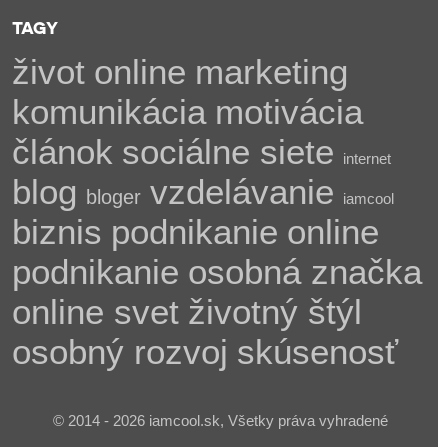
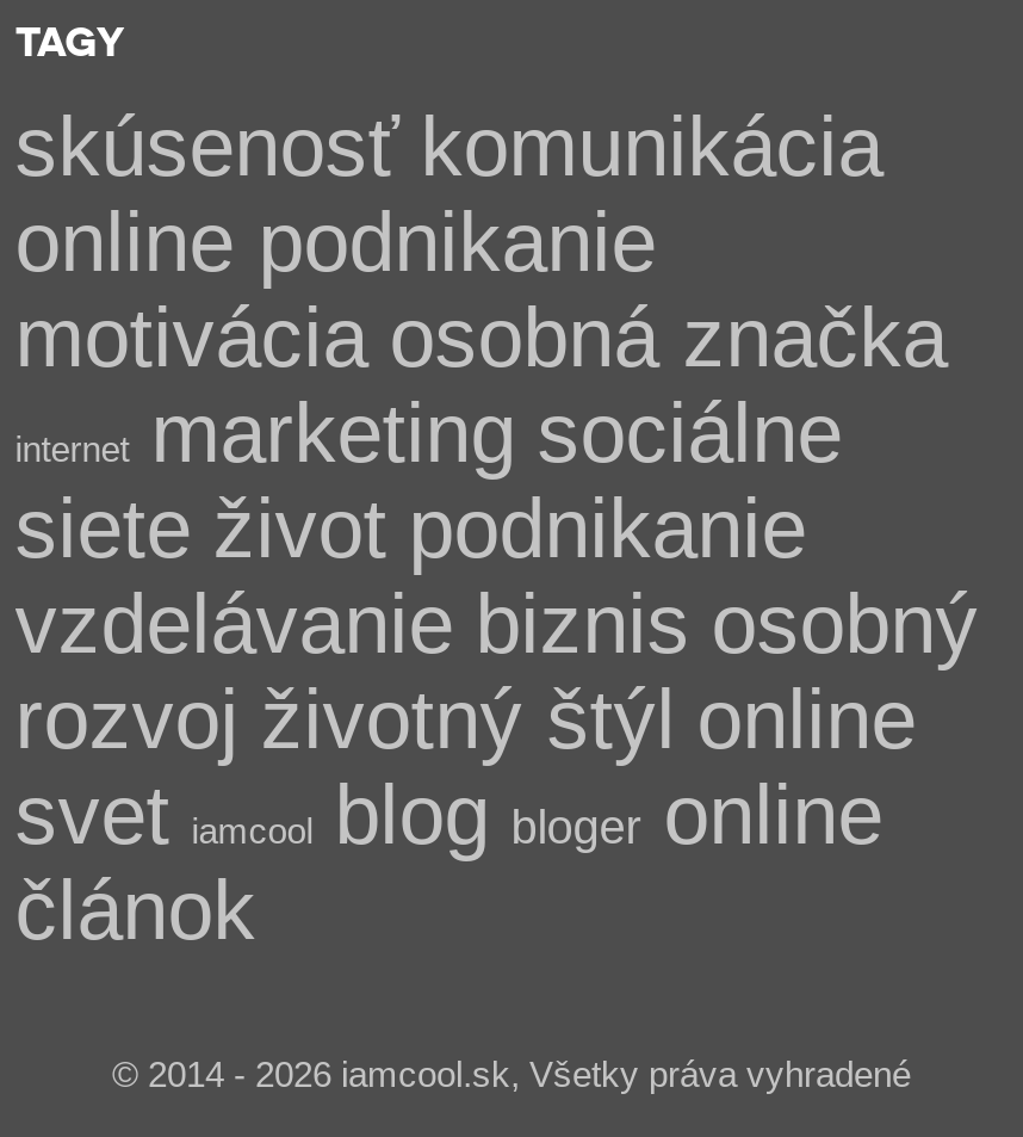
- život online marketing
- komunikácia motivácia
- článok sociálne siete internet
- blog bloger vzdelávanie iamcool
- biznis podnikanie online
- podnikanie osobná značka
- online svet životný štýl
- osobný rozvoj skúsenosť
+ skúsenosť komunikácia
+ online podnikanie
+ motivácia osobná značka
+ internet marketing sociálne
+ siete život podnikanie
+ vzdelávanie biznis osobný
+ rozvoj životný štýl online
+ svet iamcool blog bloger online
+ článok
